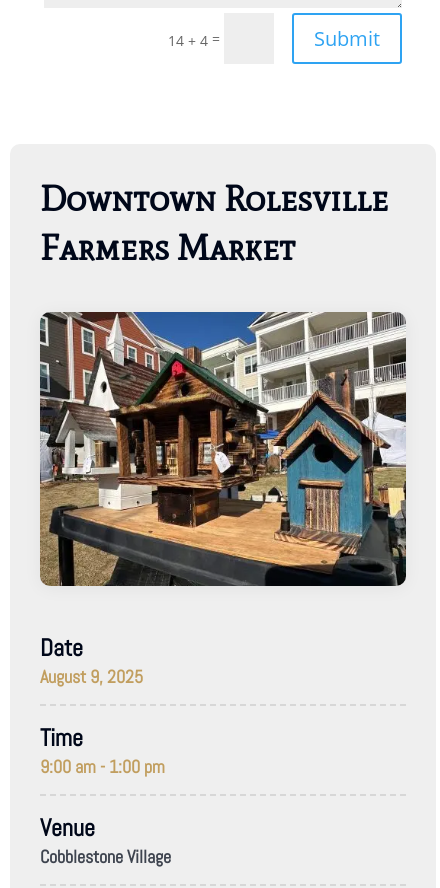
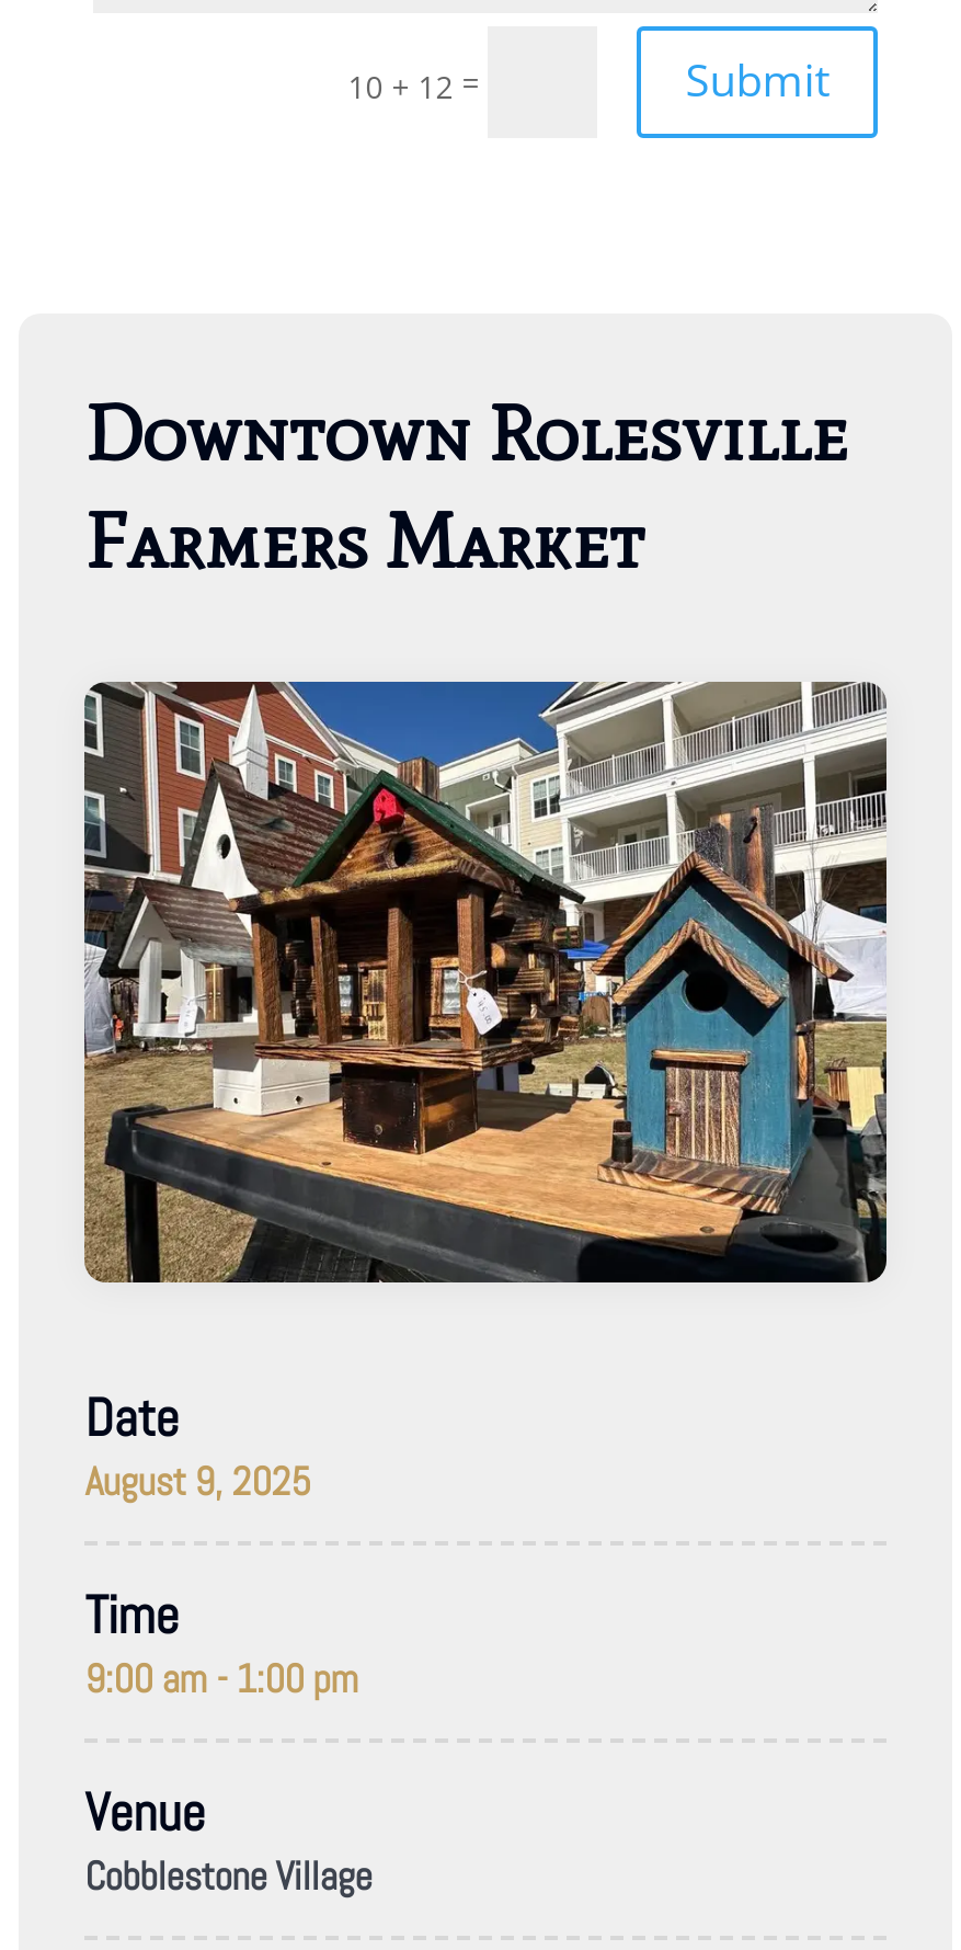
- 14 + 4 =
+ 10 + 12 =
